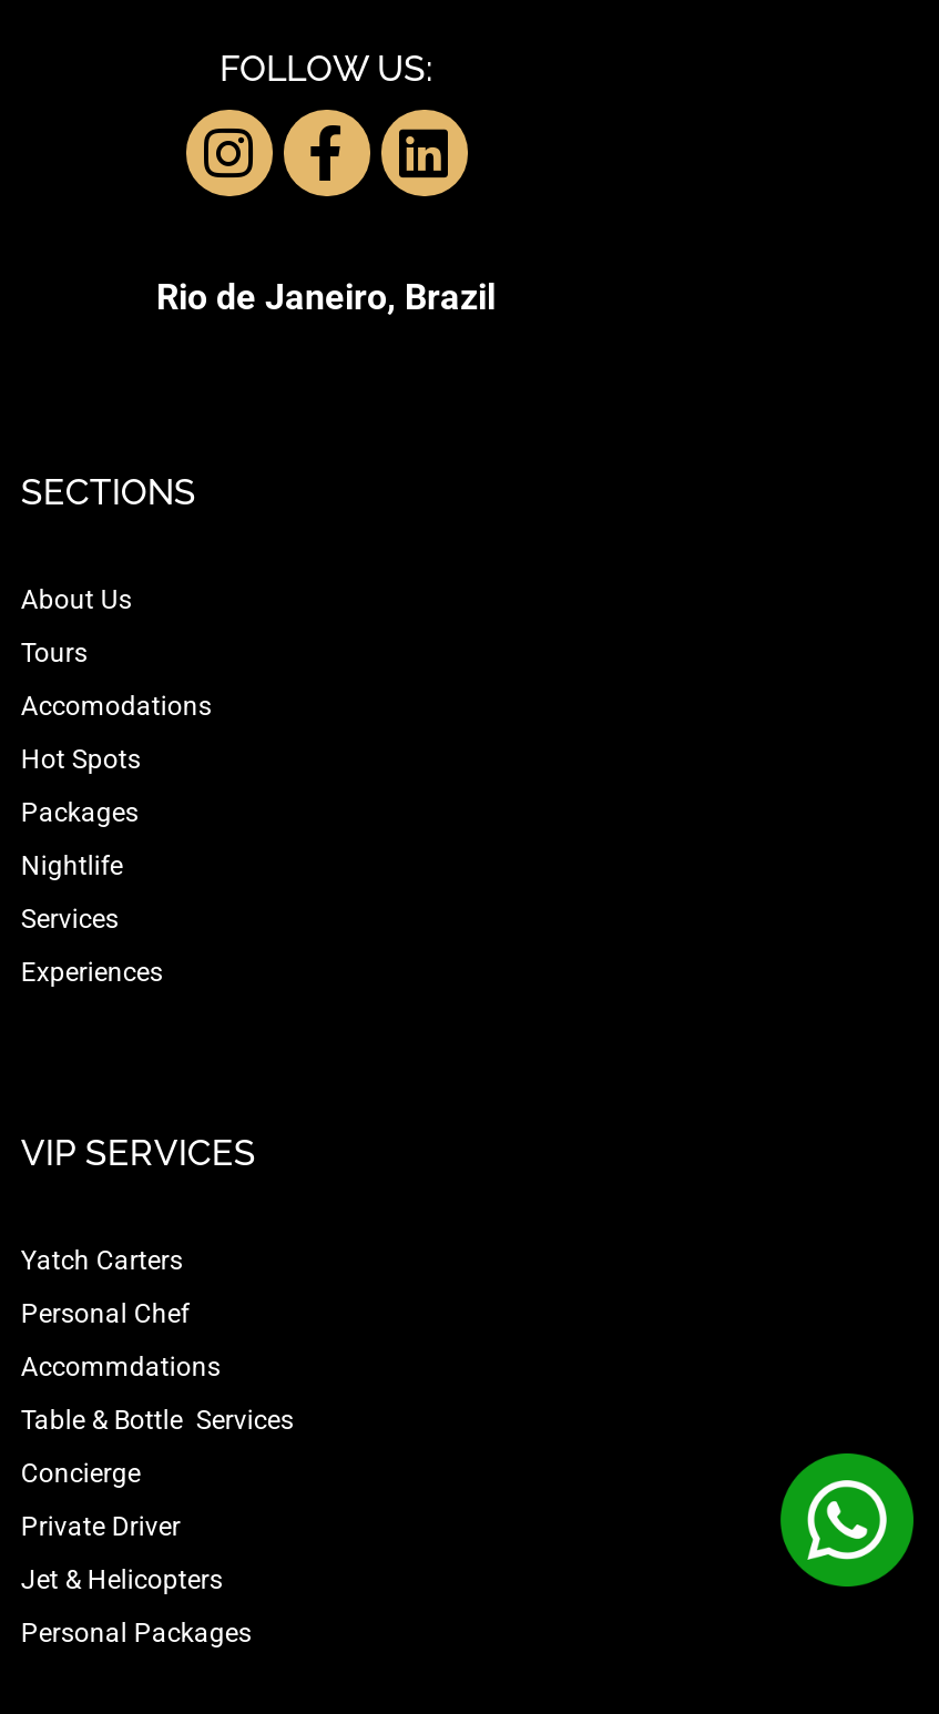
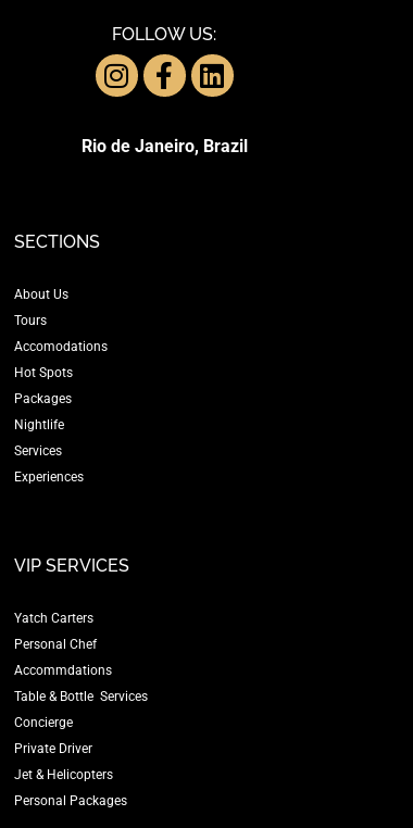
- [image]
